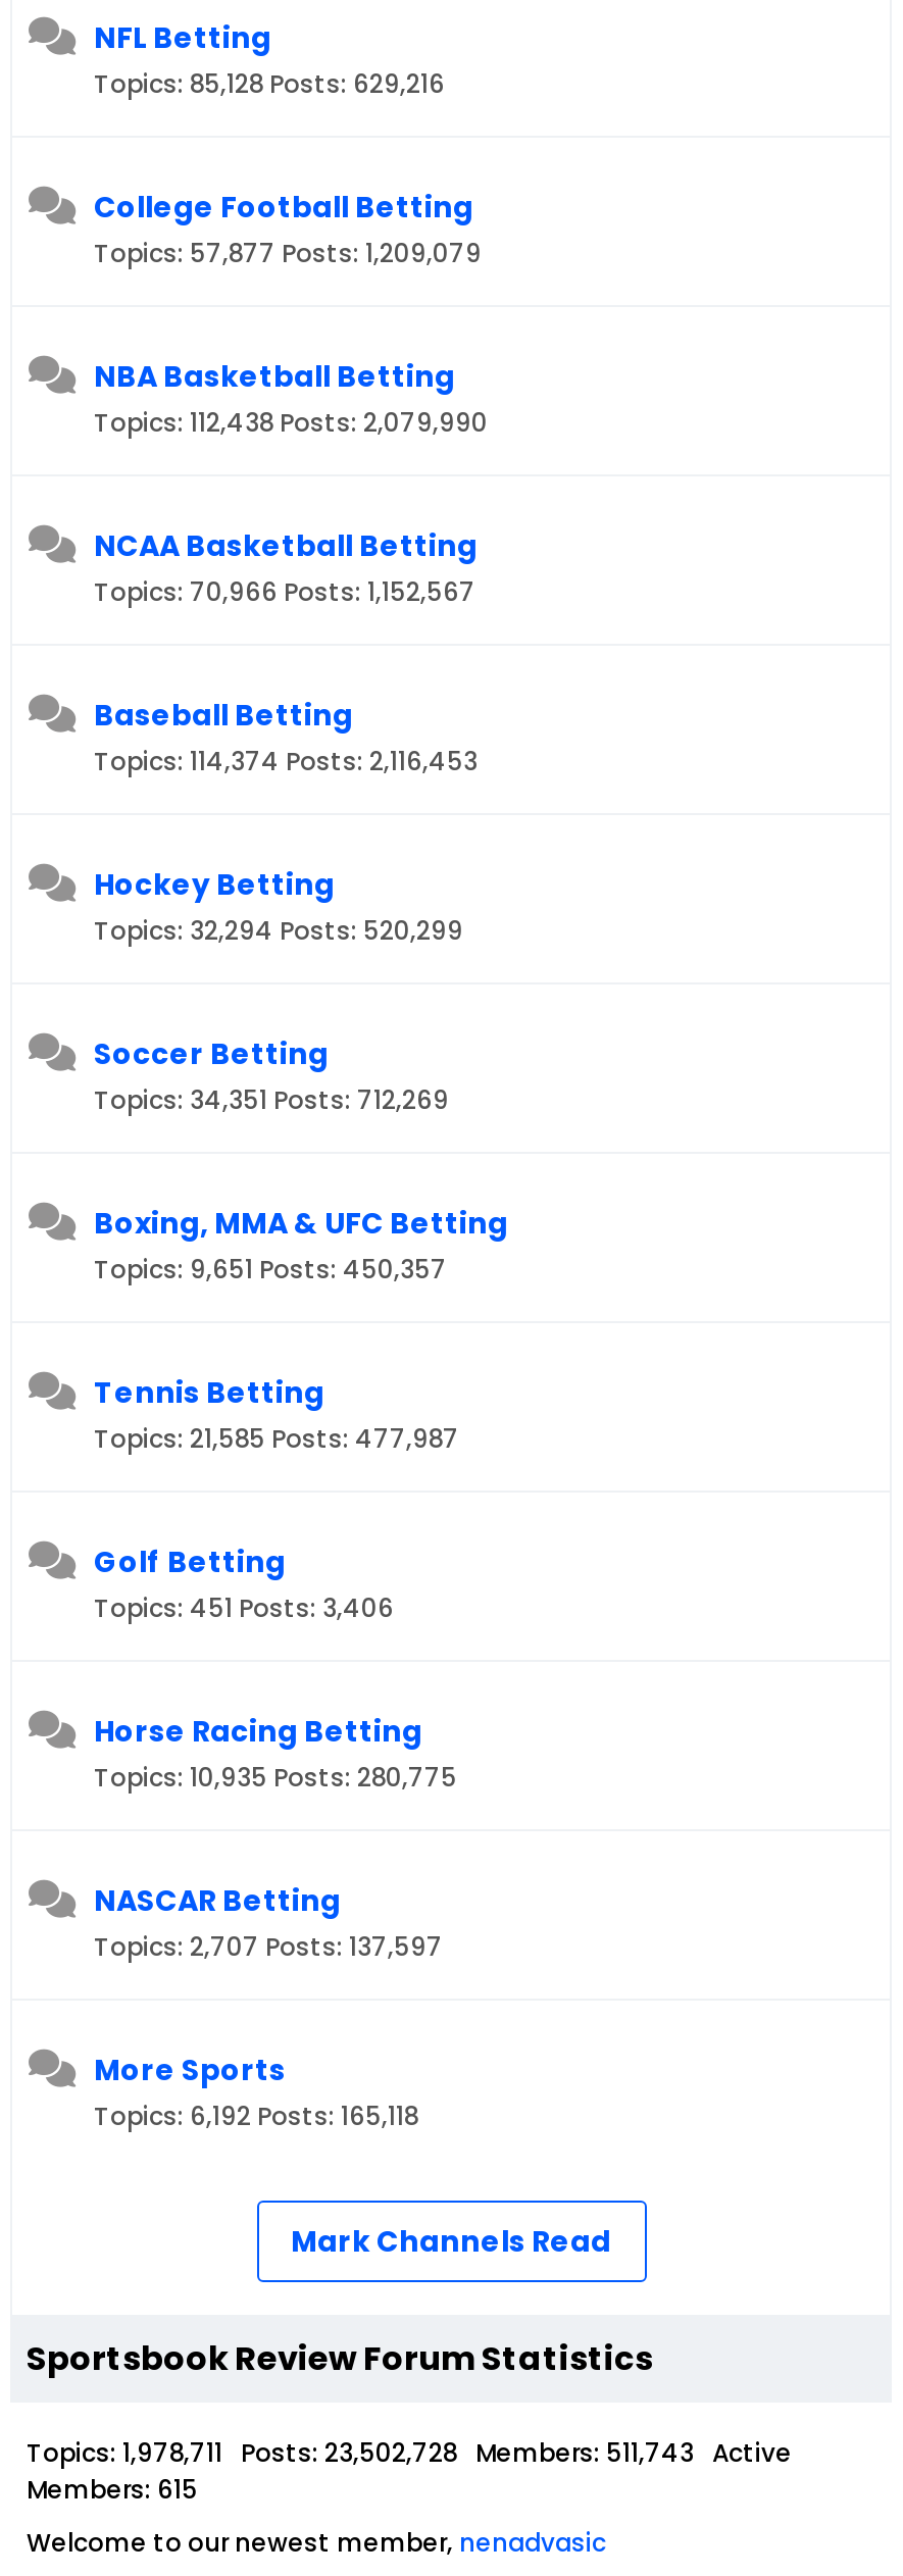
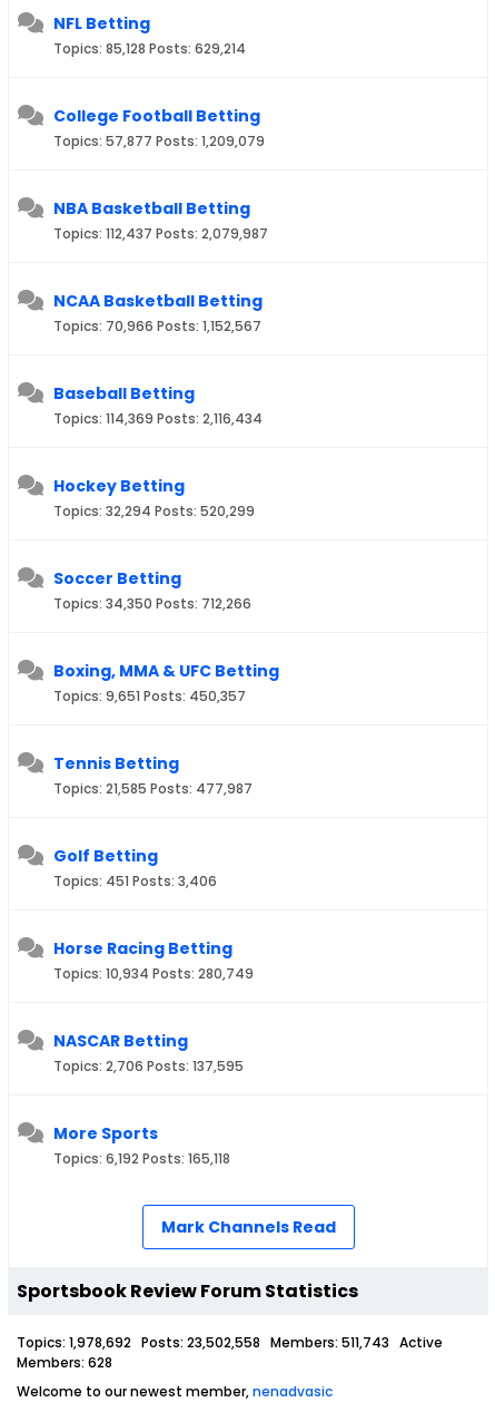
- Topics: 85,128 Posts: 629,216
+ Topics: 85,128 Posts: 629,214

- Topics: 112,438 Posts: 2,079,990
+ Topics: 112,437 Posts: 2,079,987

- Topics: 114,374 Posts: 2,116,453
+ Topics: 114,369 Posts: 2,116,434

- Topics: 34,351 Posts: 712,269
+ Topics: 34,350 Posts: 712,266

- Topics: 10,935 Posts: 280,775
+ Topics: 10,934 Posts: 280,749

- Topics: 2,707 Posts: 137,597
+ Topics: 2,706 Posts: 137,595

- Topics: 1,978,711 Posts: 23,502,728 Members: 511,743 Active
+ Topics: 1,978,692 Posts: 23,502,558 Members: 511,743 Active

- Members: 615
+ Members: 628
